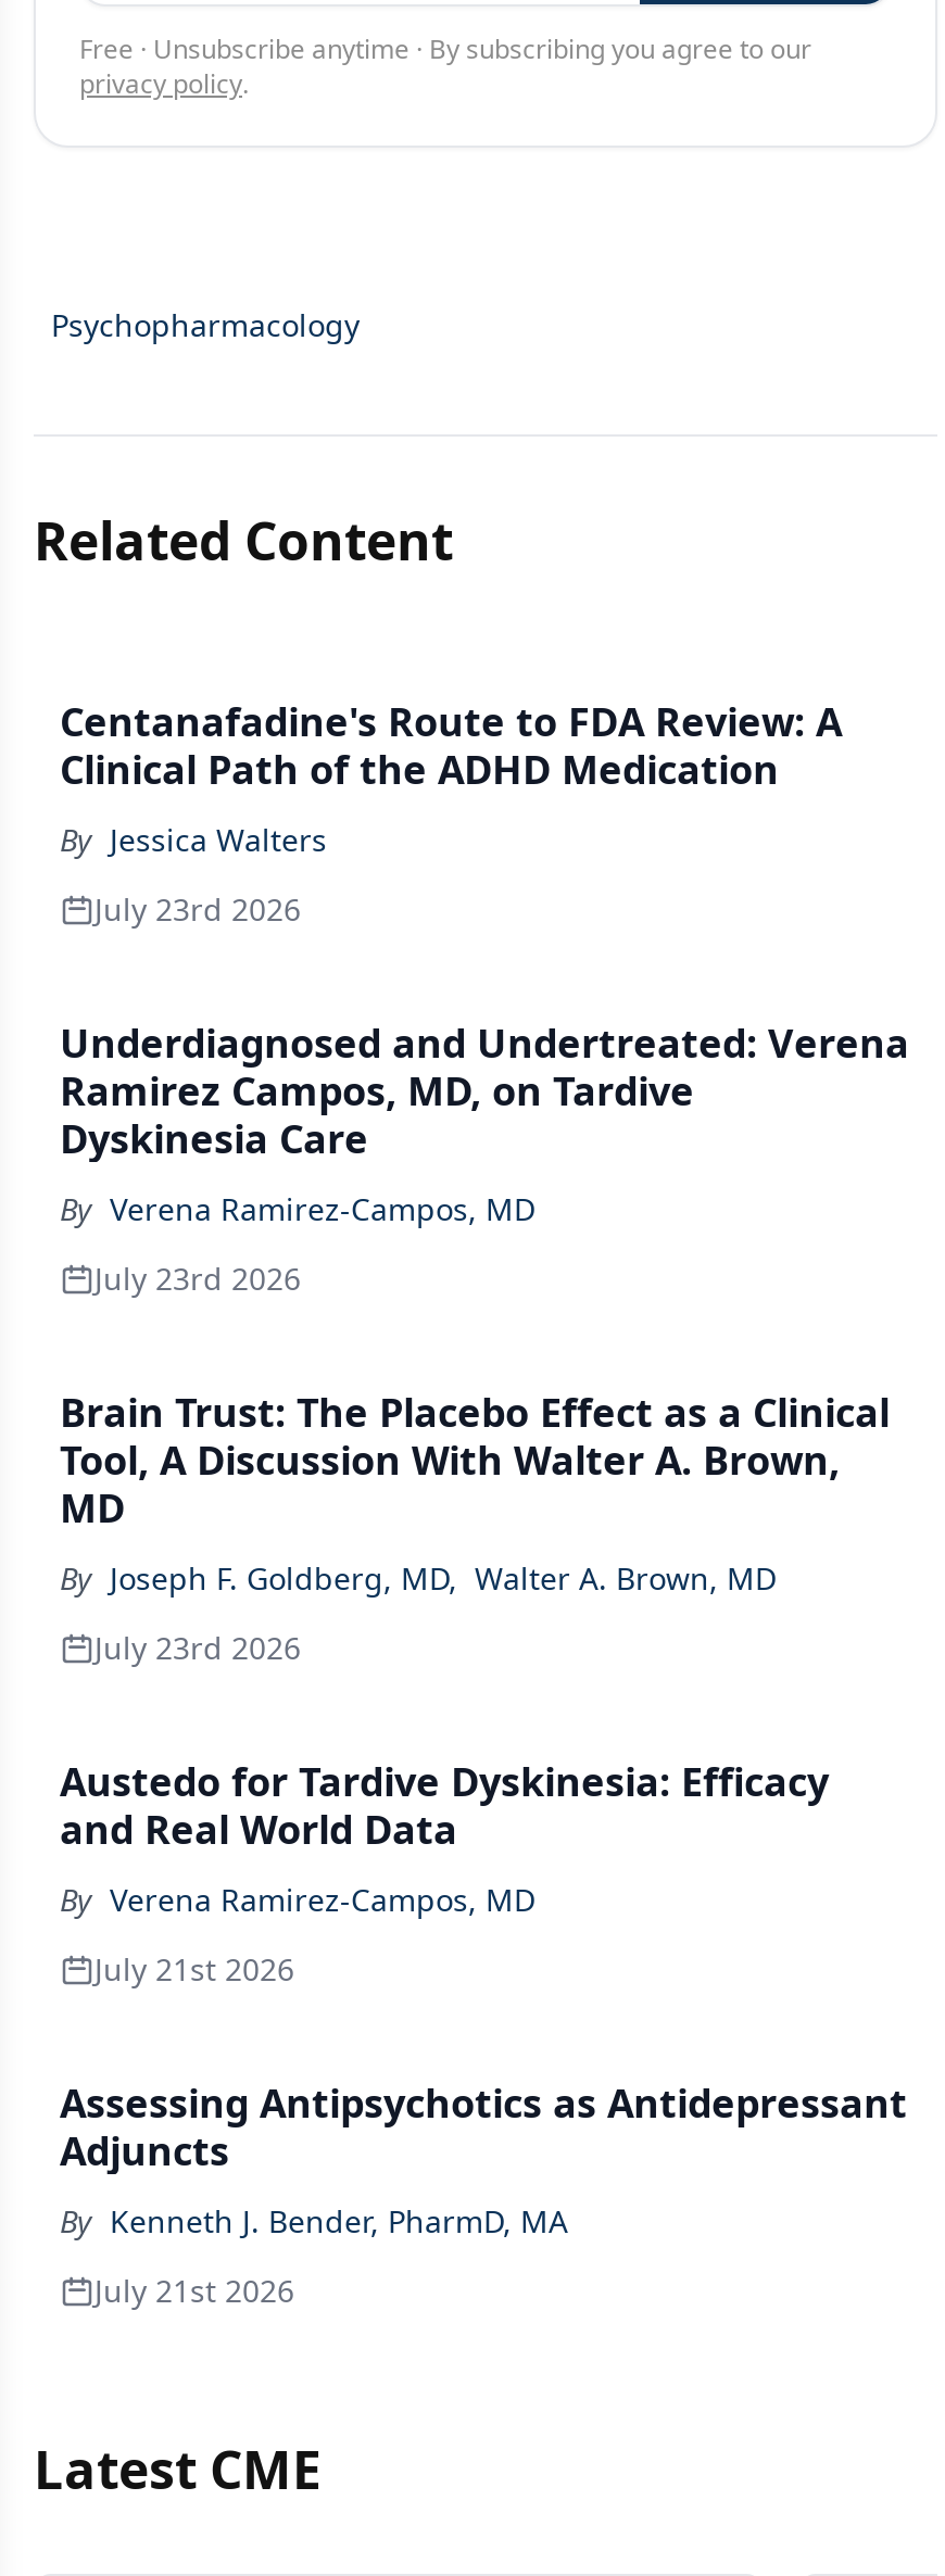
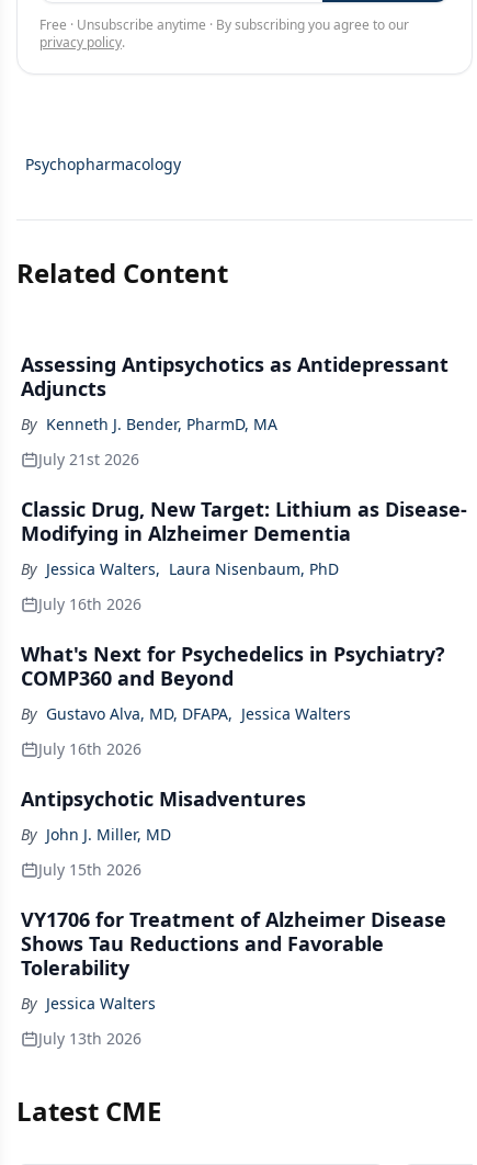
- Centanafadine's Route to FDA Review: A
- Clinical Path of the ADHD Medication
- July 23rd 2026
- Underdiagnosed and Undertreated: Verena
- Ramirez Campos, MD, on Tardive
- Dyskinesia Care
- By Verena Ramirez-Campos, MD
- July 23rd 2026
- Brain Trust: The Placebo Effect as a Clinical
- Tool, A Discussion With Walter A. Brown,
- MD
- By Joseph F. Goldberg, MD, Walter A. Brown, MD
- July 23rd 2026
- Austedo for Tardive Dyskinesia: Efficacy
- and Real World Data
- By Verena Ramirez-Campos, MD
- July 21st 2026

moved down: By Jessica Walters

moved up: Assessing Antipsychotics as Antidepressant | Adjuncts | By Kenneth J. Bender, PharmD, MA | July 21st 2026

+ Classic Drug, New Target: Lithium as Disease-
+ Modifying in Alzheimer Dementia
+ By Jessica Walters, Laura Nisenbaum, PhD
+ July 16th 2026
+ What's Next for Psychedelics in Psychiatry?
+ COMP360 and Beyond
+ By Gustavo Alva, MD, DFAPA, Jessica Walters
+ July 16th 2026
+ Antipsychotic Misadventures
+ By John J. Miller, MD
+ July 15th 2026
+ VY1706 for Treatment of Alzheimer Disease
+ Shows Tau Reductions and Favorable
+ Tolerability
+ July 13th 2026
